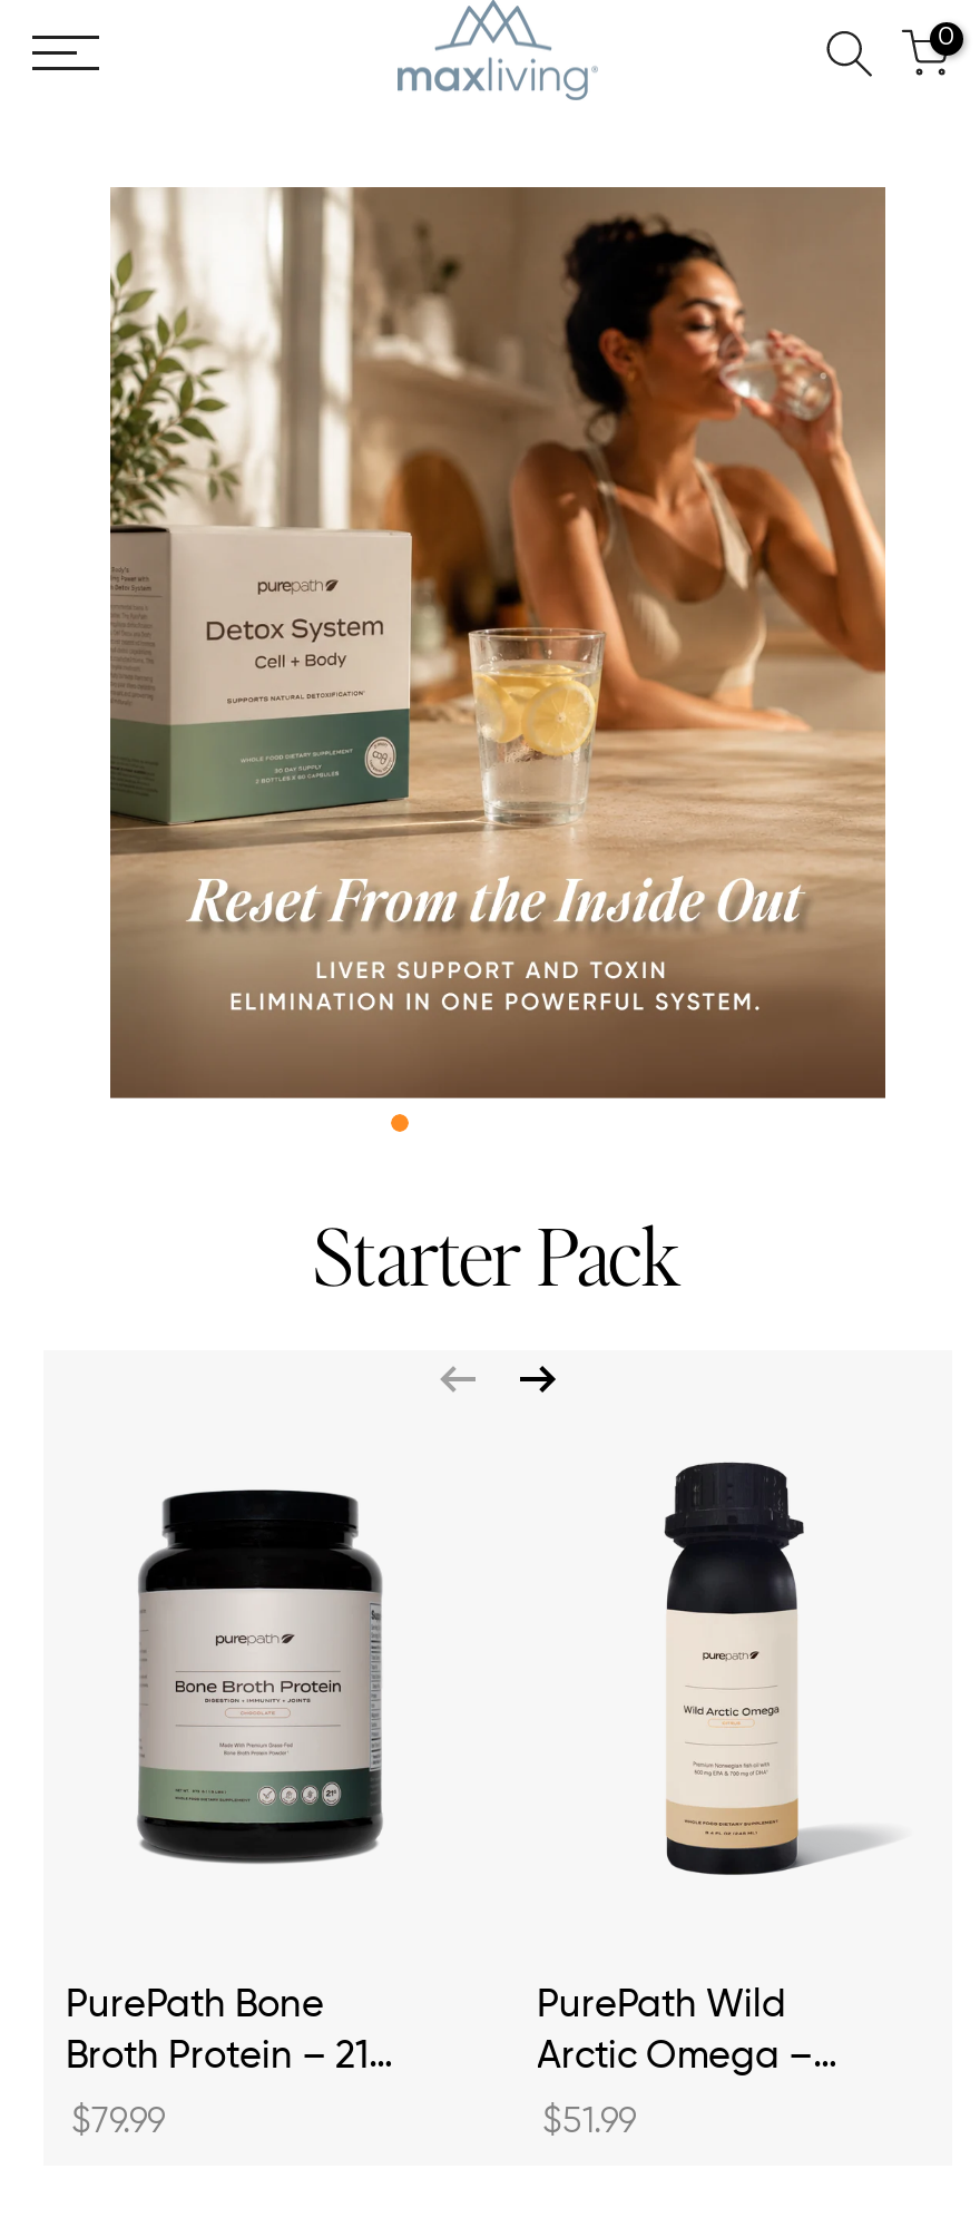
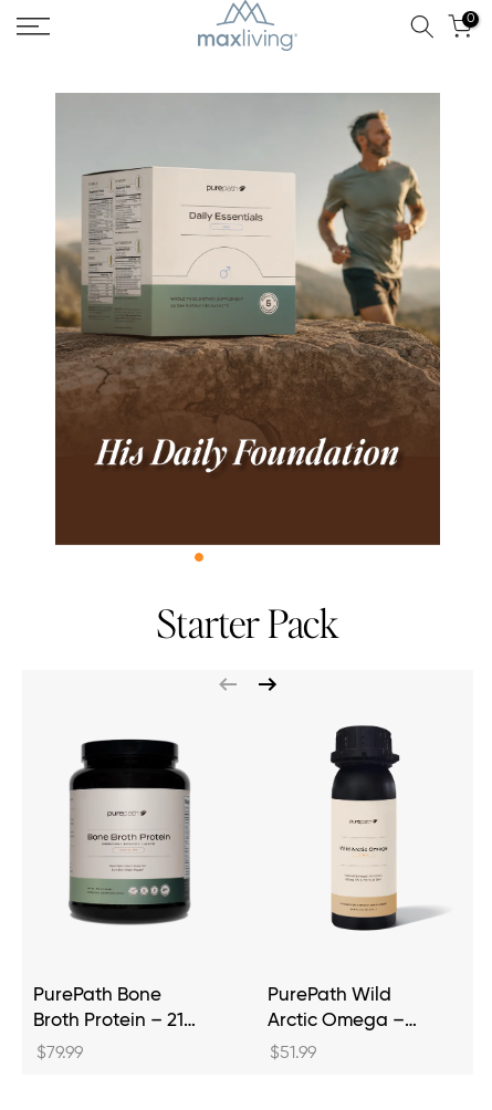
- [image]
+ [image]
